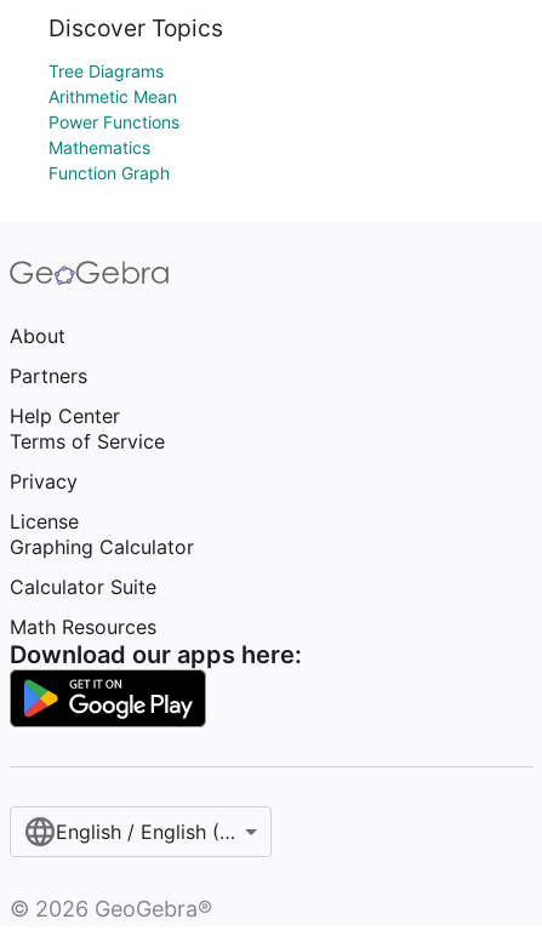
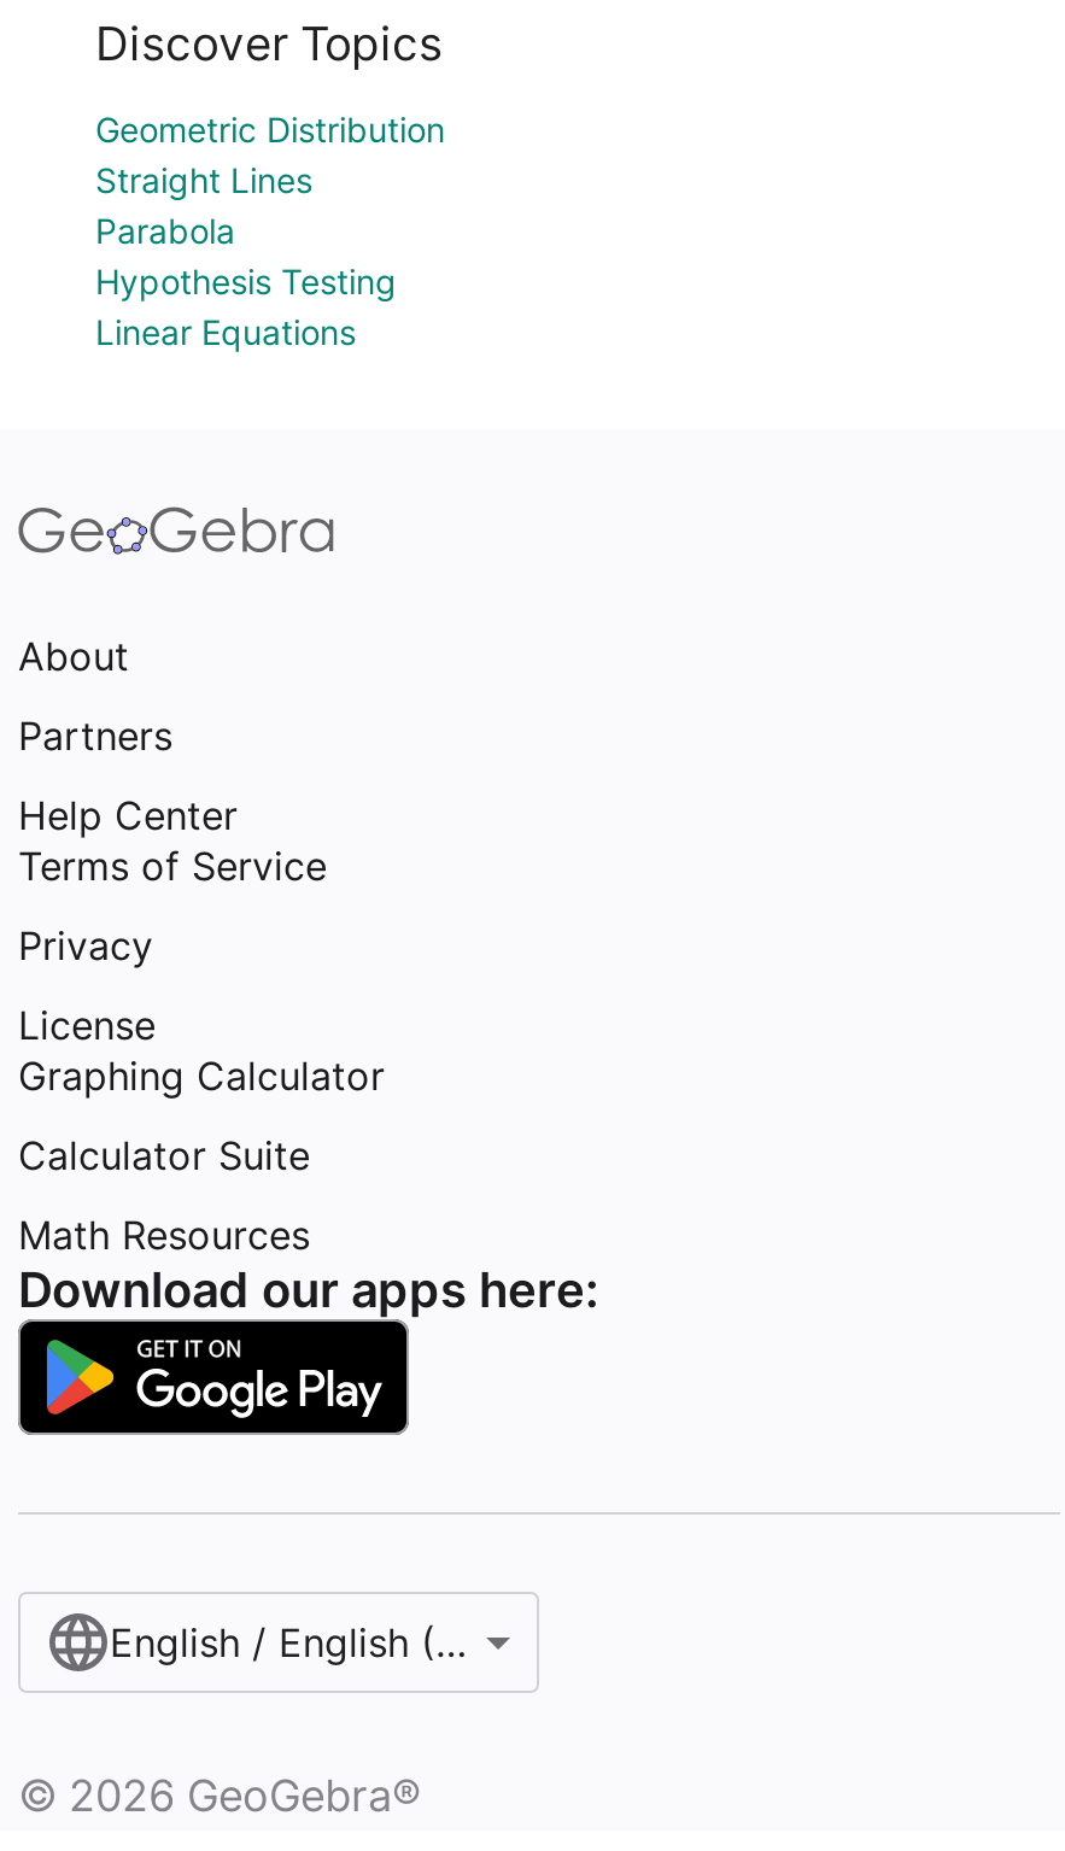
- Tree Diagrams
- Arithmetic Mean
- Power Functions
- Mathematics
- Function Graph
+ Geometric Distribution
+ Straight Lines
+ Parabola
+ Hypothesis Testing
+ Linear Equations
